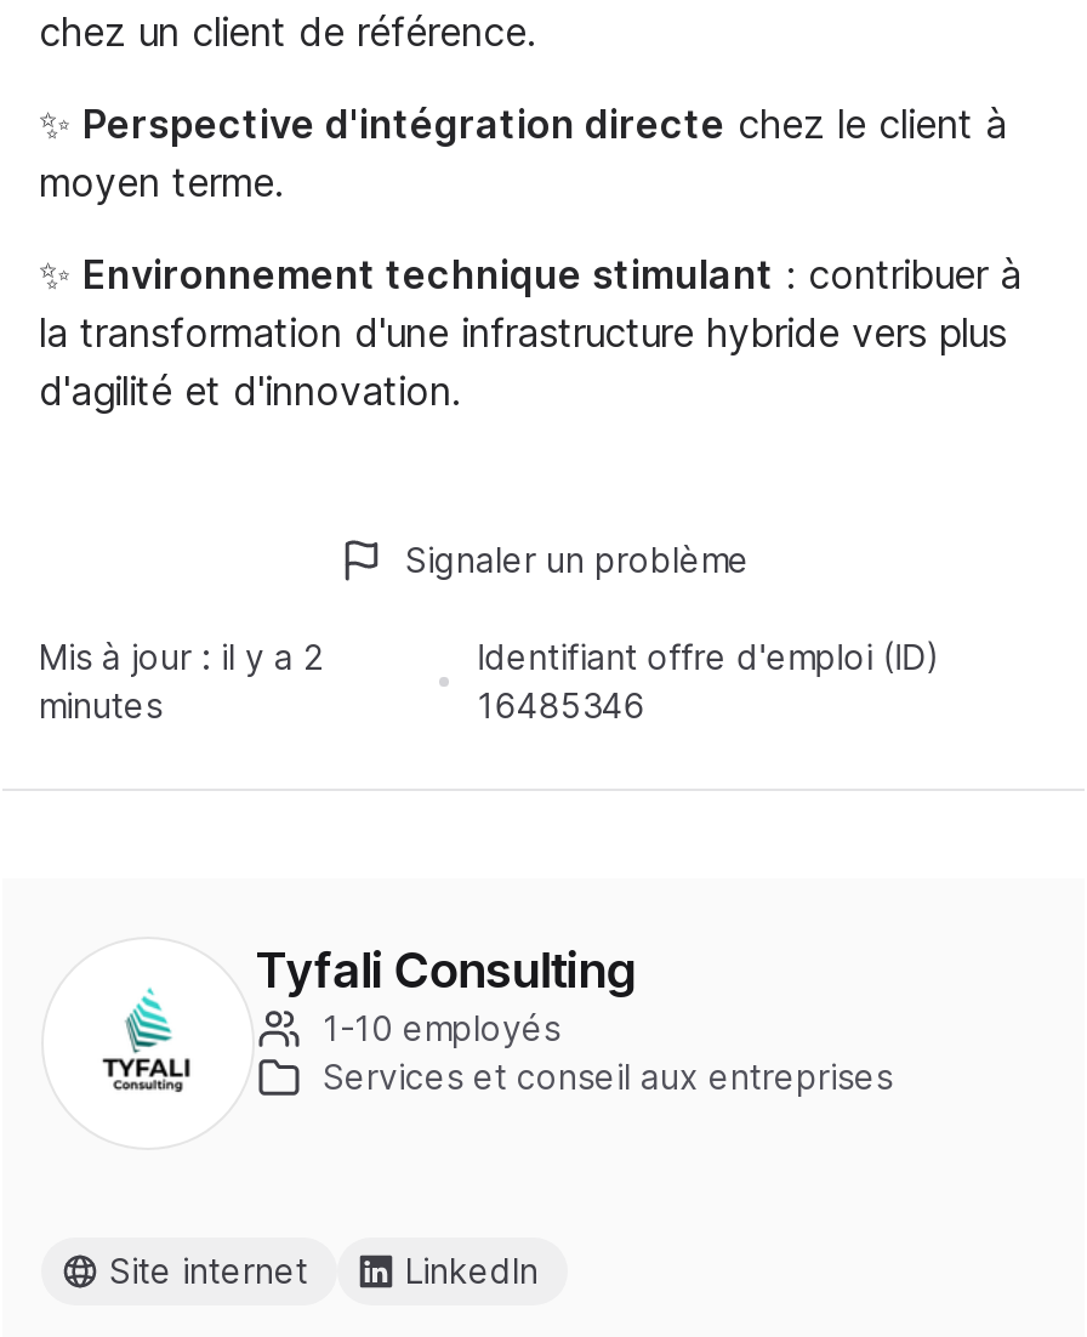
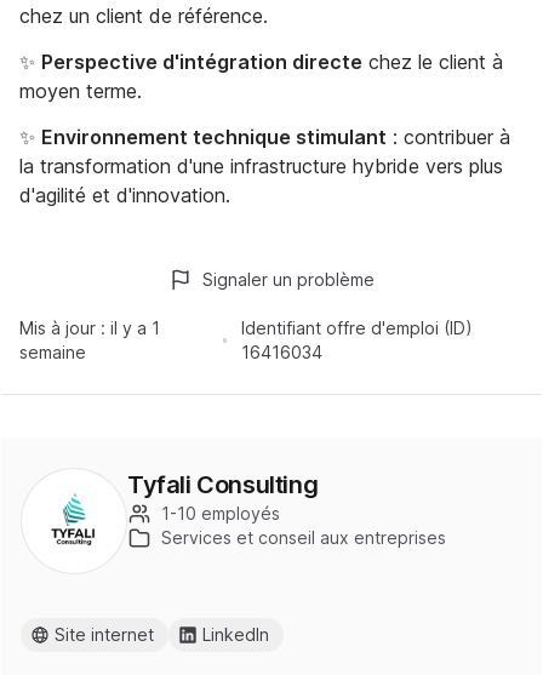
- Mis à jour : il y a 2
- minutes
+ Mis à jour : il y a 1
+ semaine

- 16485346
+ 16416034
